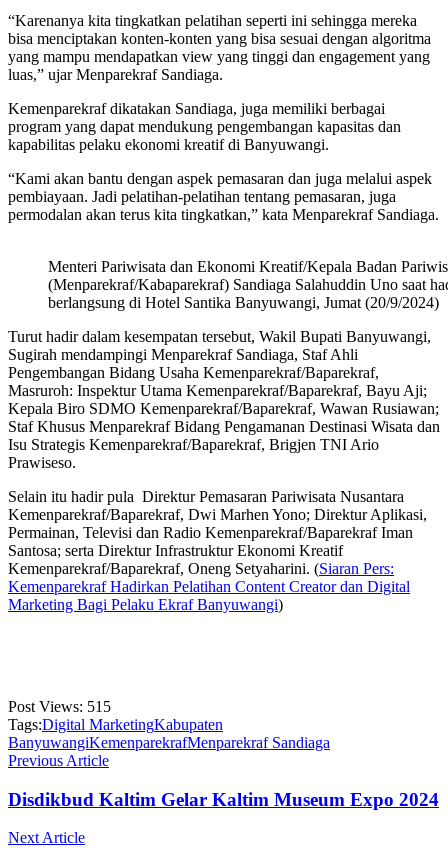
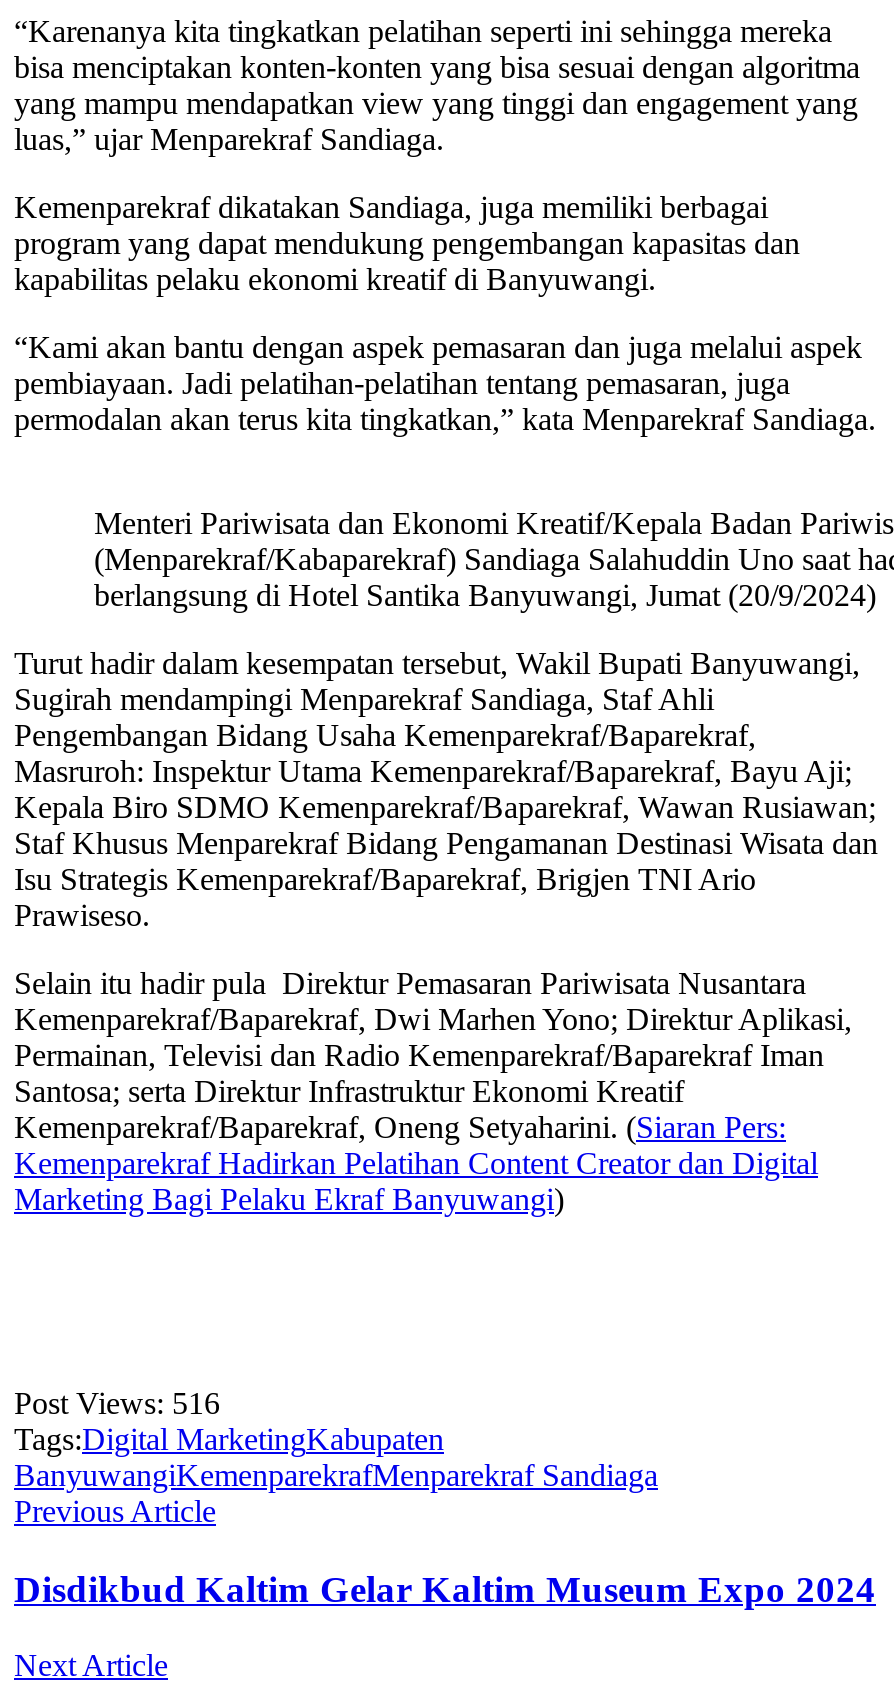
- Post Views: 515
+ Post Views: 516
